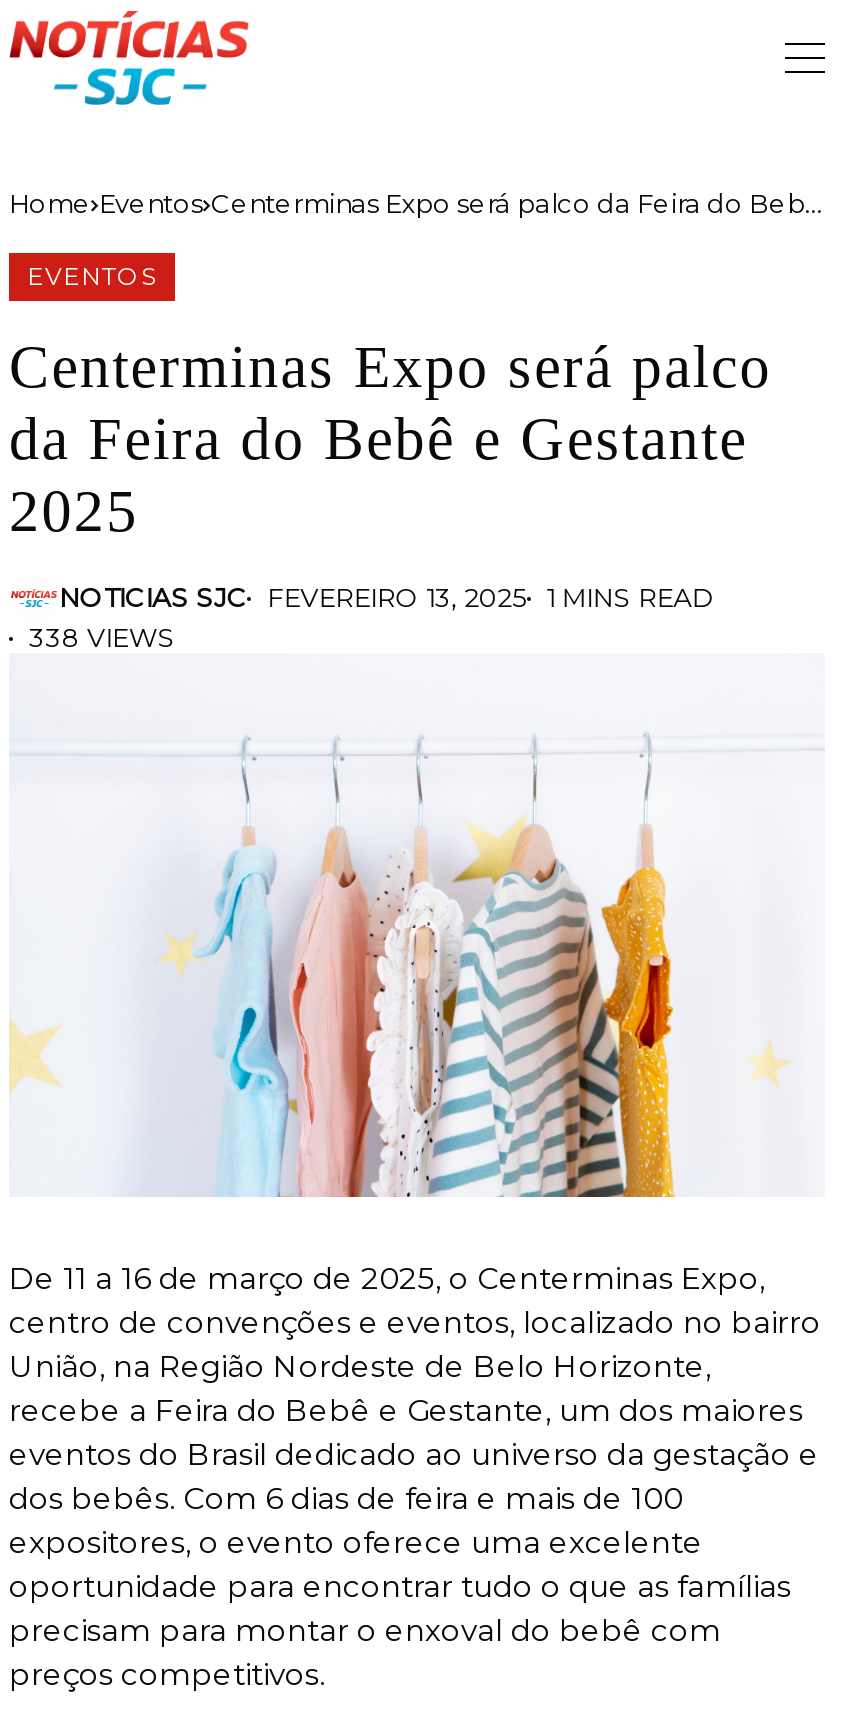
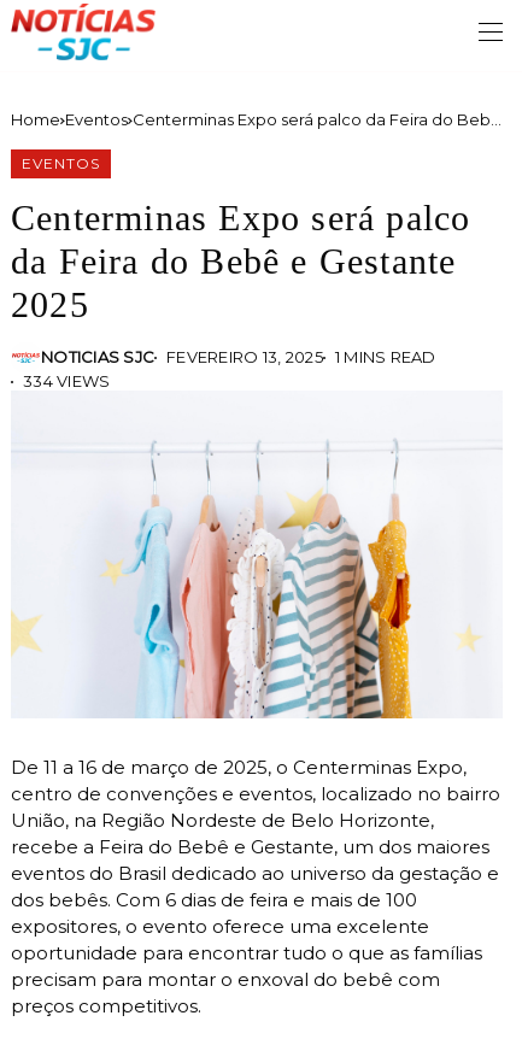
- 338 VIEWS
+ 334 VIEWS
